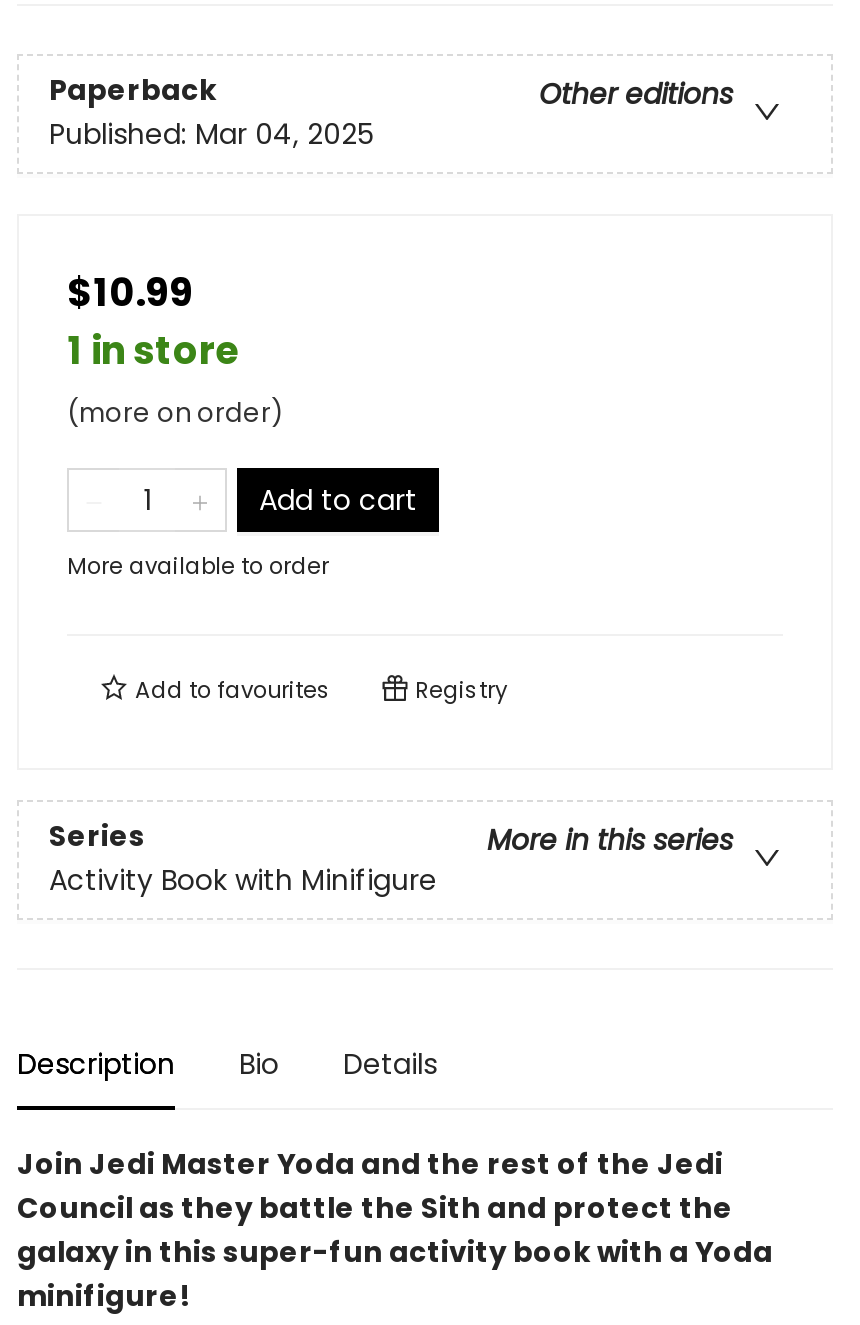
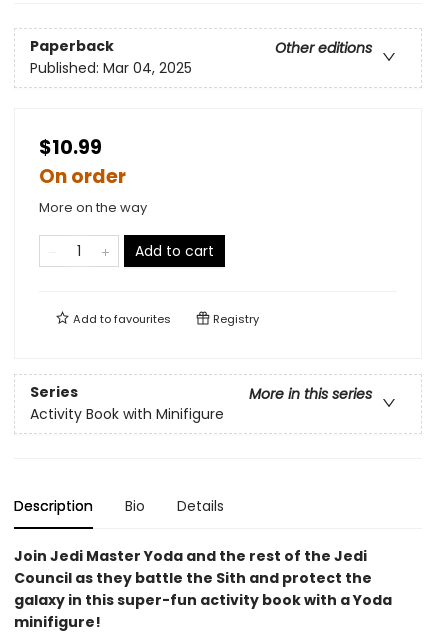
- 1 in store
- (more on order)
+ On order
+ More on the way

- More available to order
